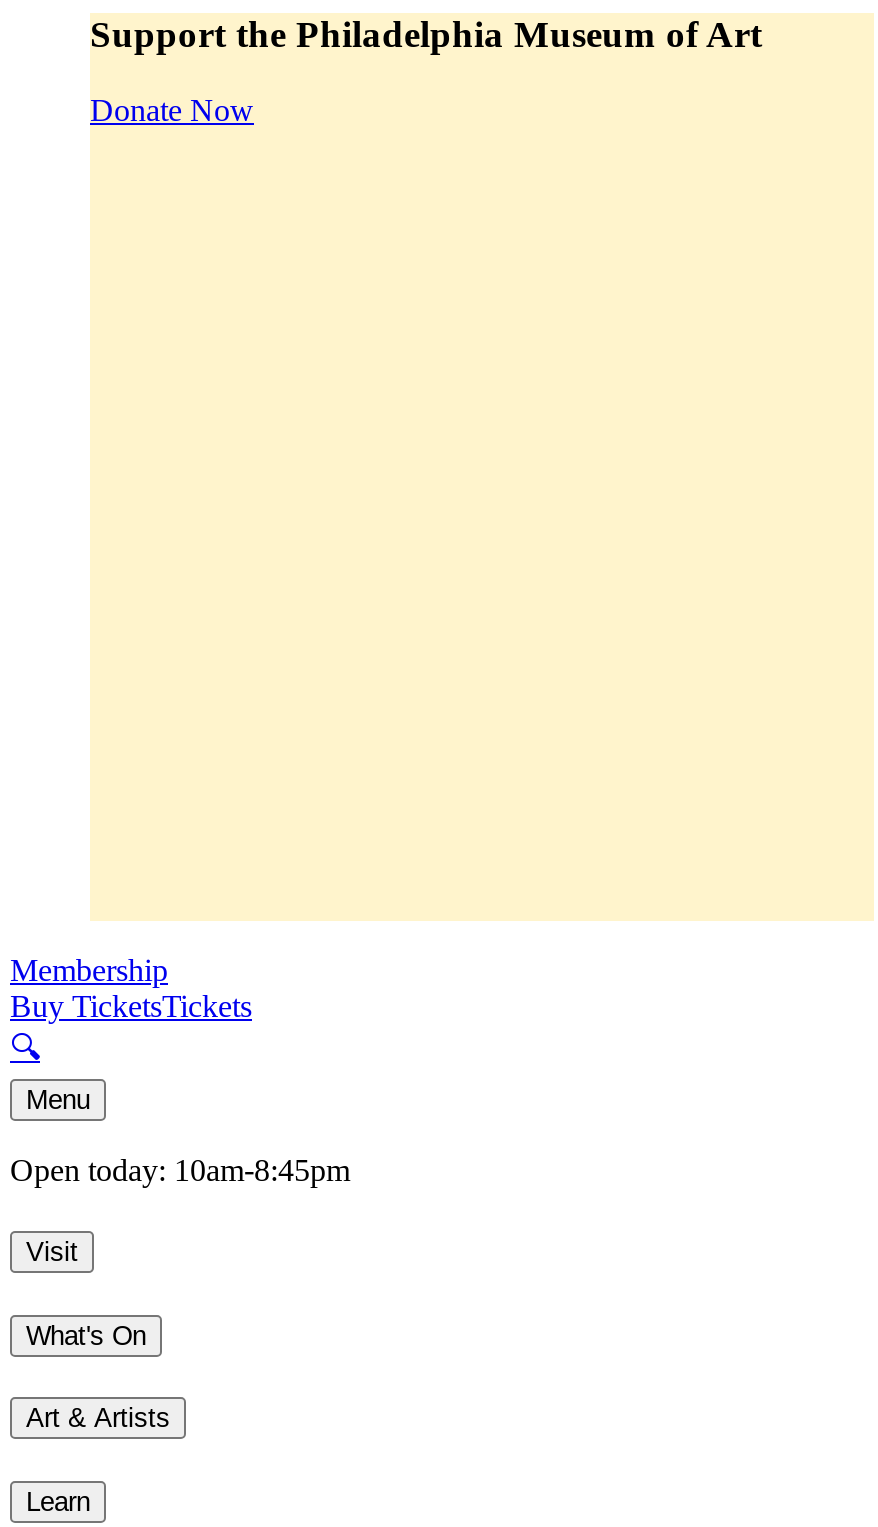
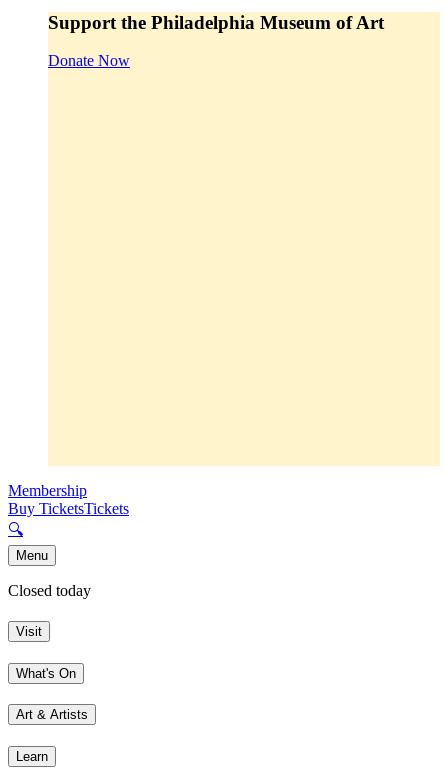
- Open today: 10am-8:45pm
+ Closed today
